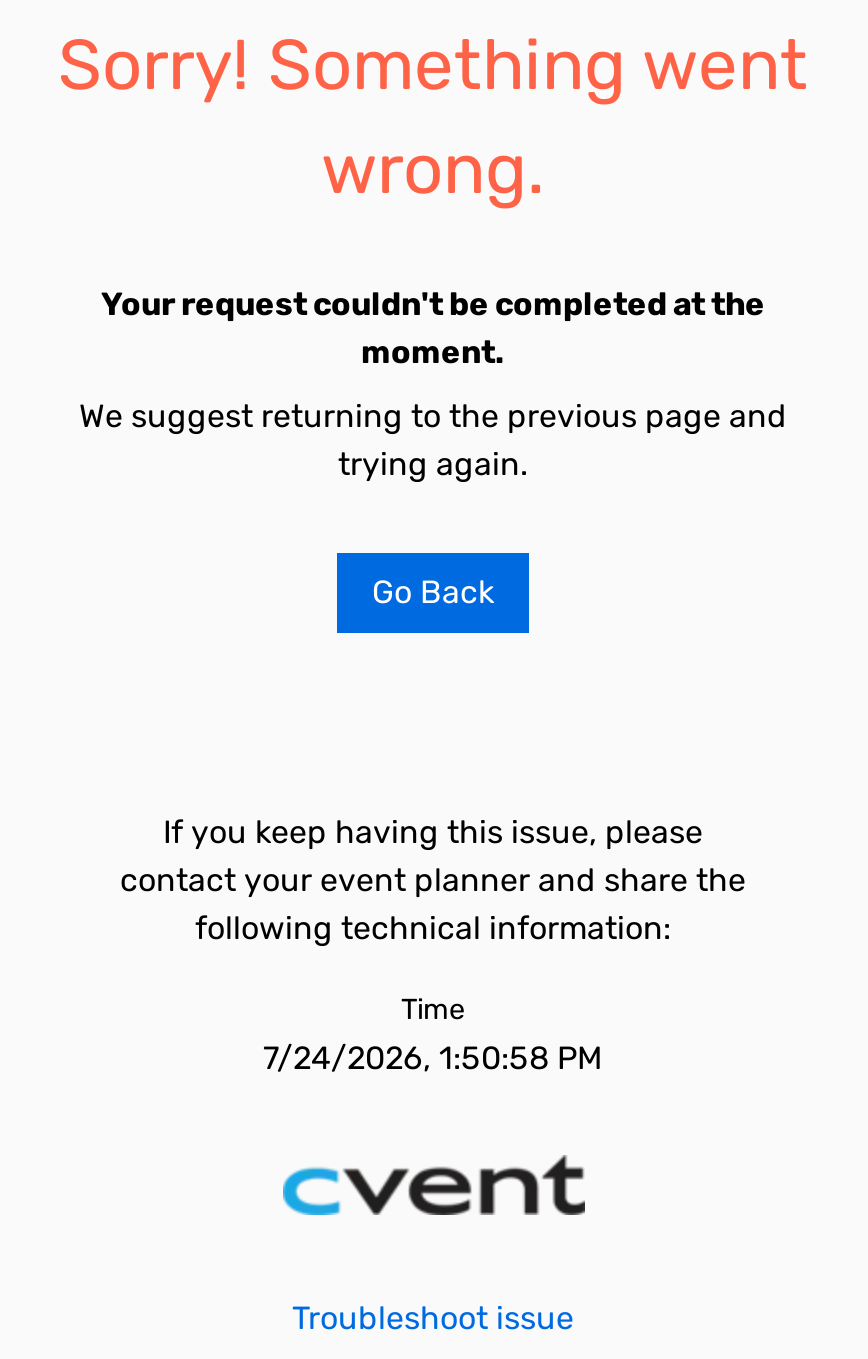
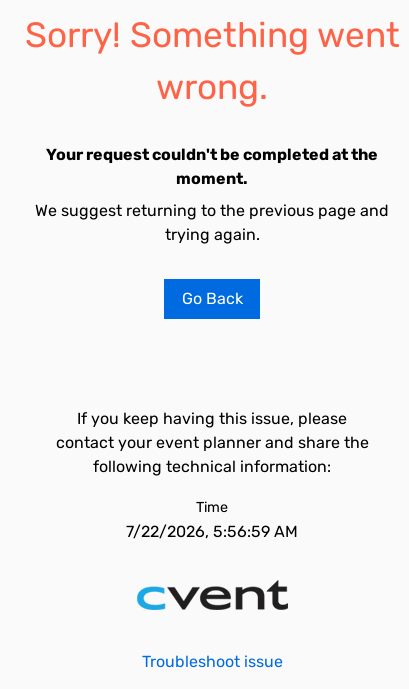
- 7/24/2026, 1:50:58 PM
+ 7/22/2026, 5:56:59 AM
